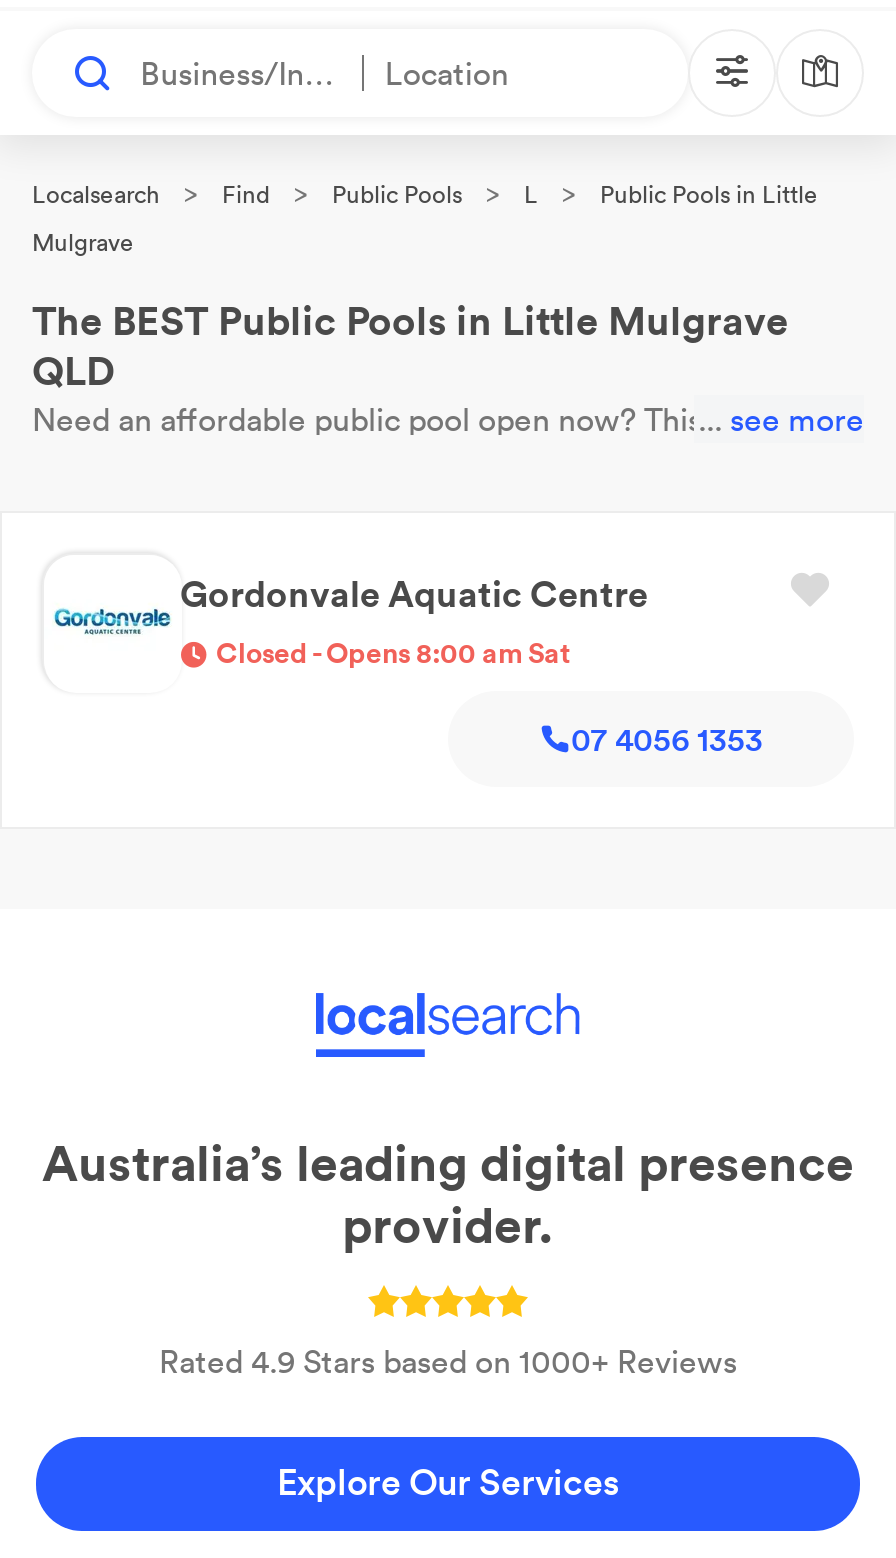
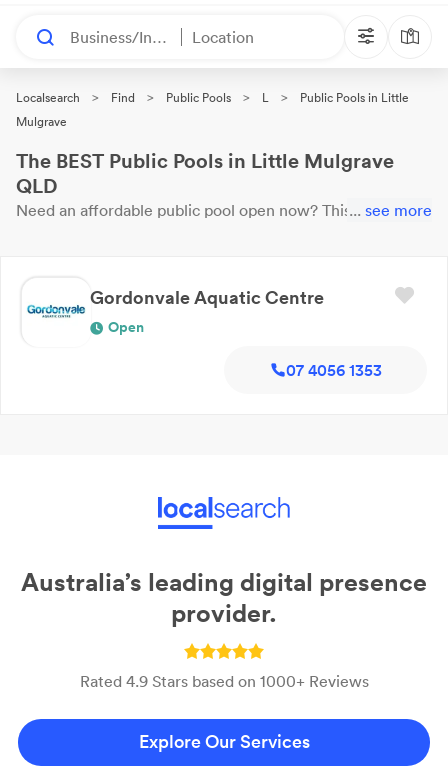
- Closed - Opens 8:00 am Sat
+ Open
